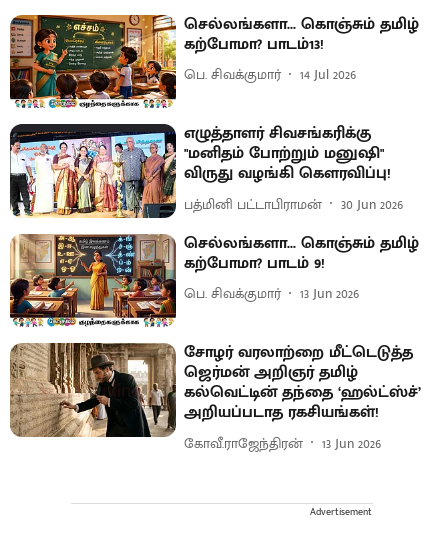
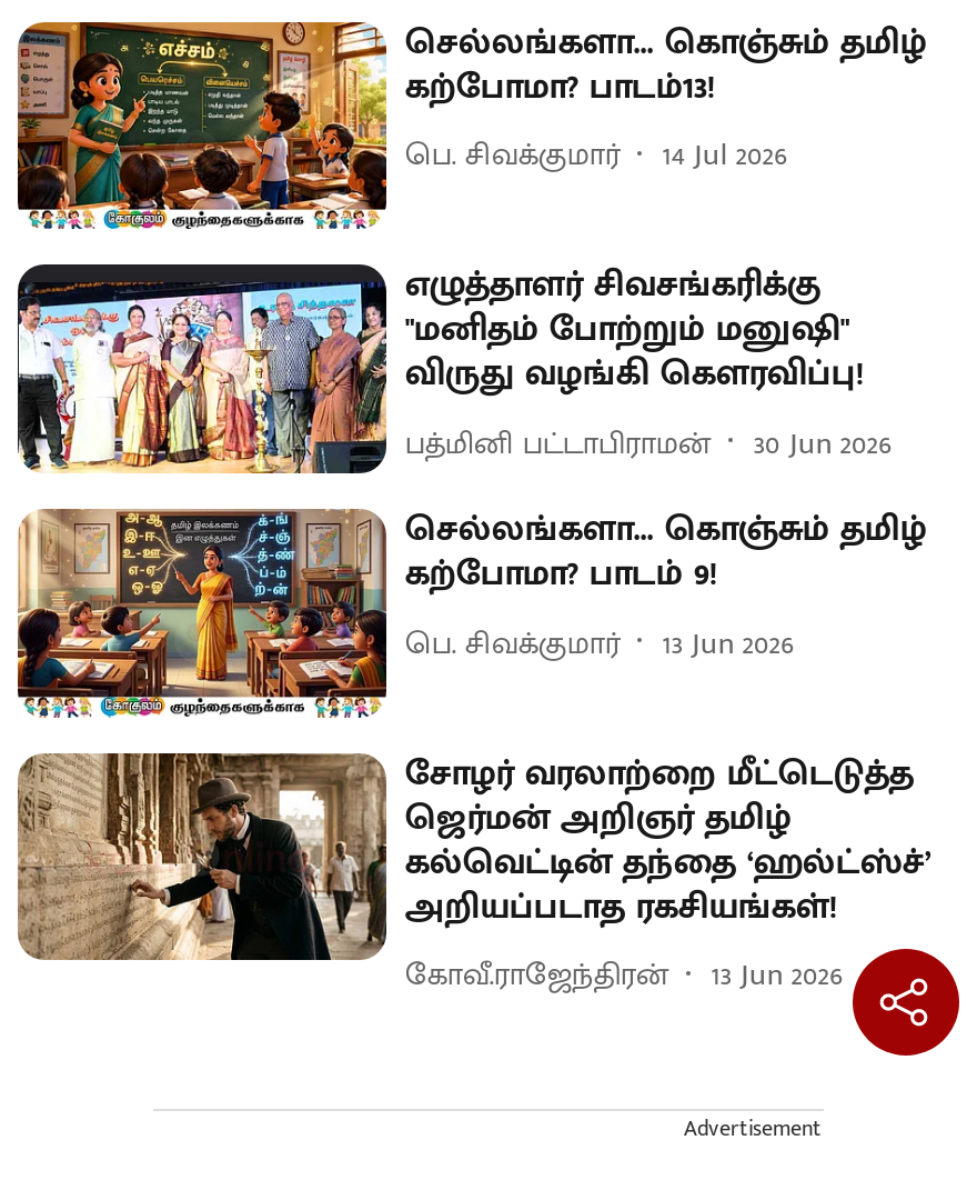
+ [image]
